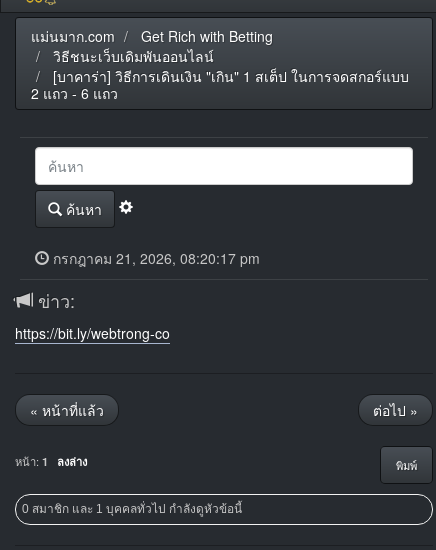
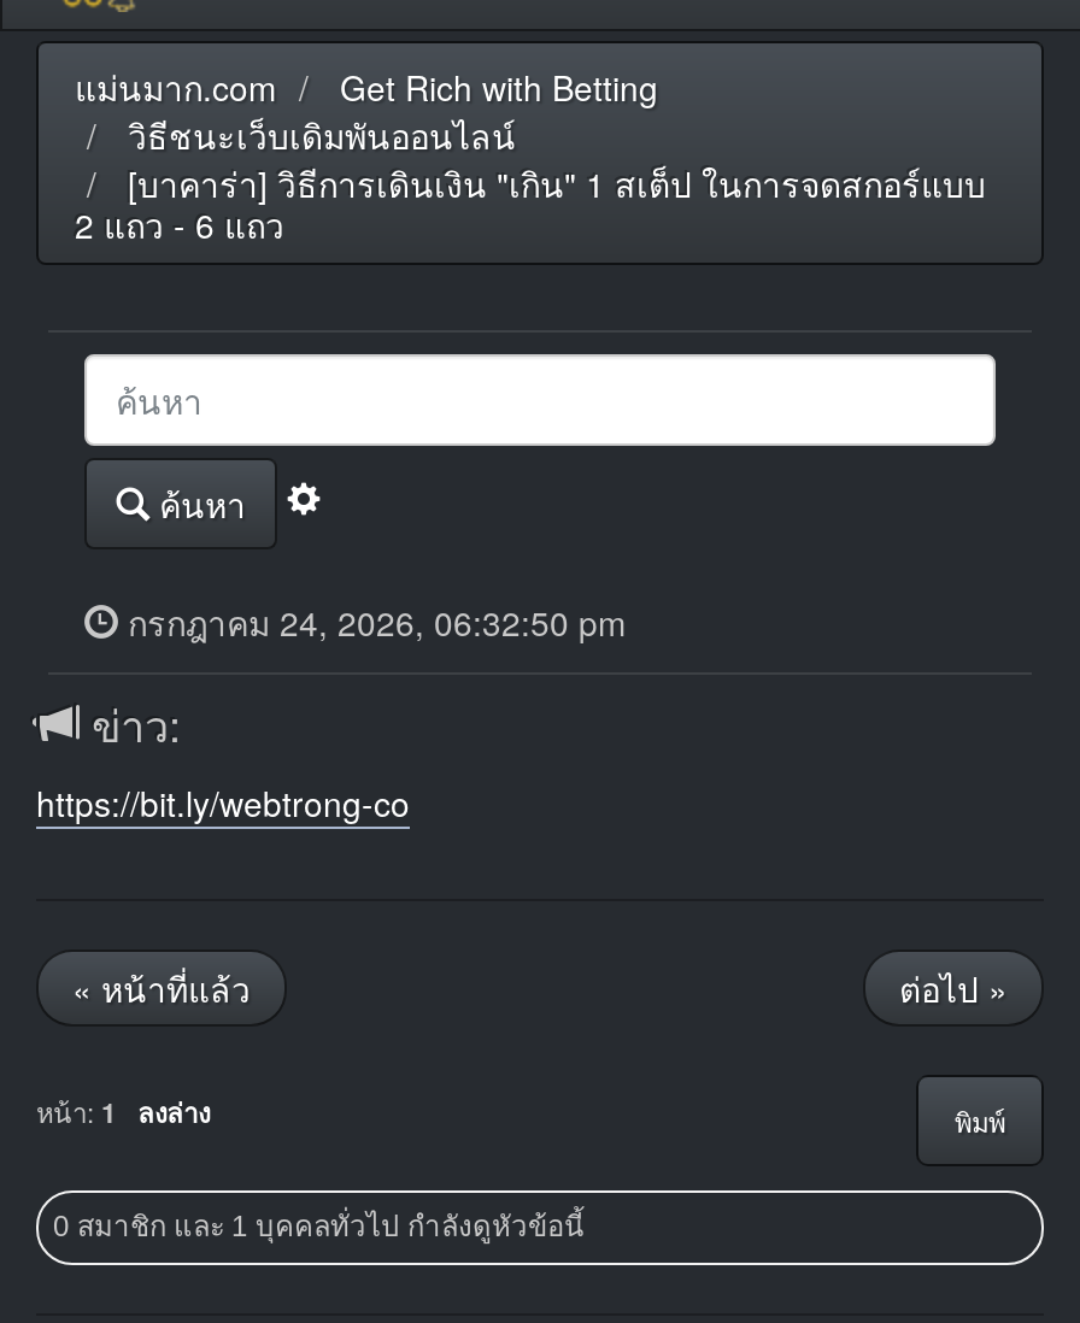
- กรกฎาคม 21, 2026, 08:20:17 pm
+ กรกฎาคม 24, 2026, 06:32:50 pm
